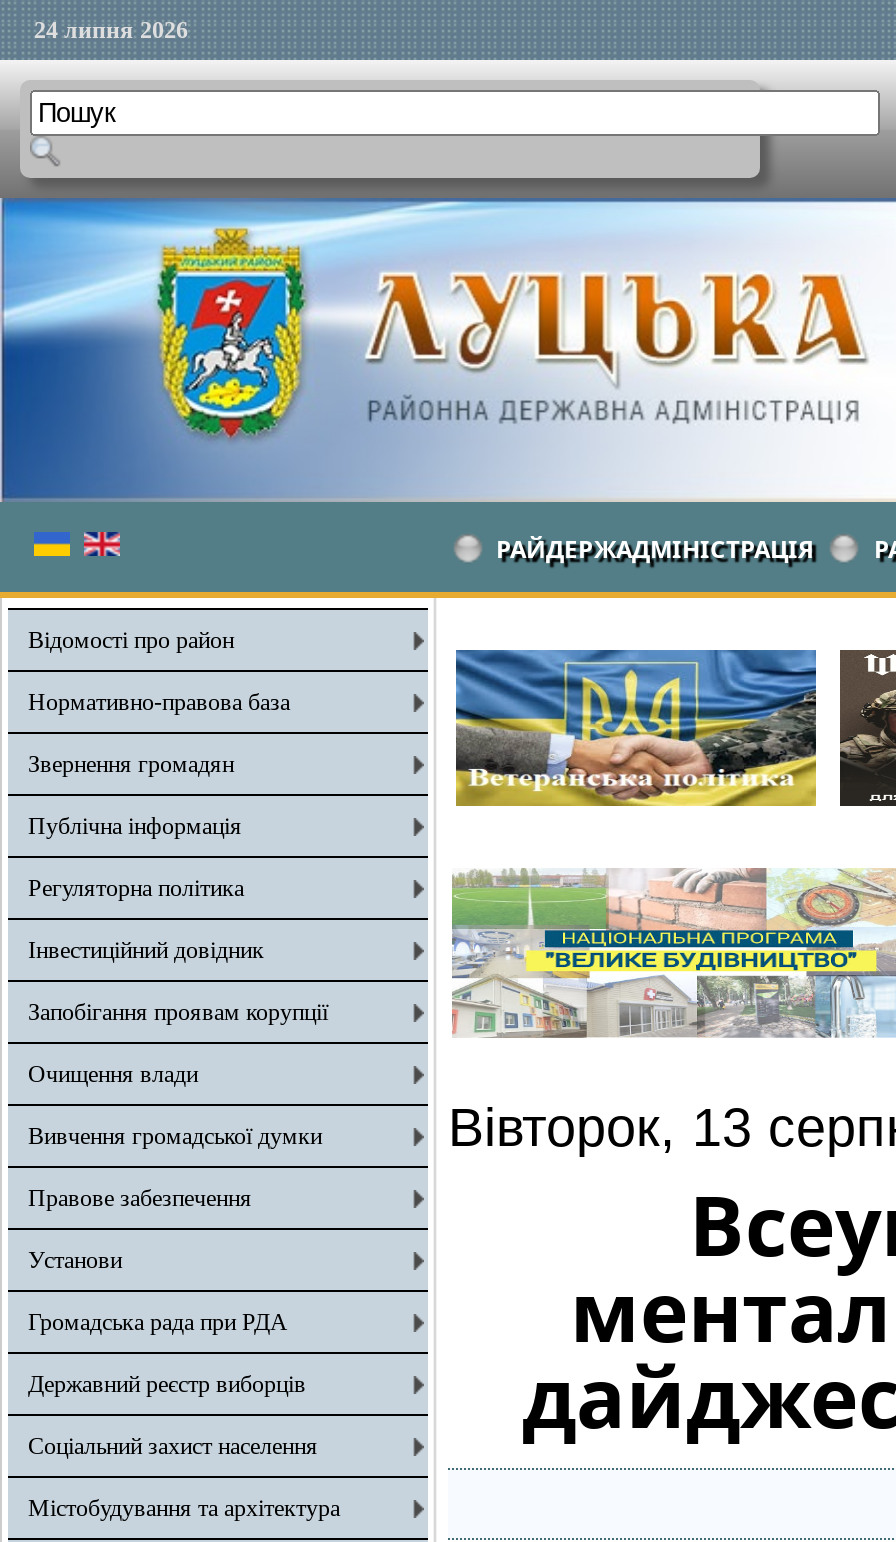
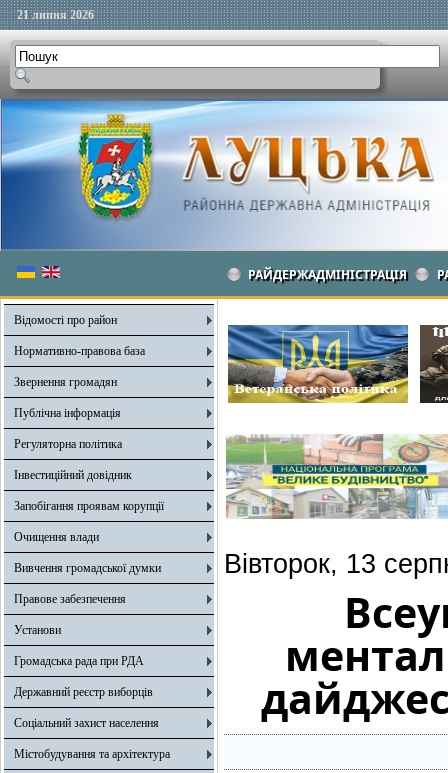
- 24 липня 2026
+ 21 липня 2026
